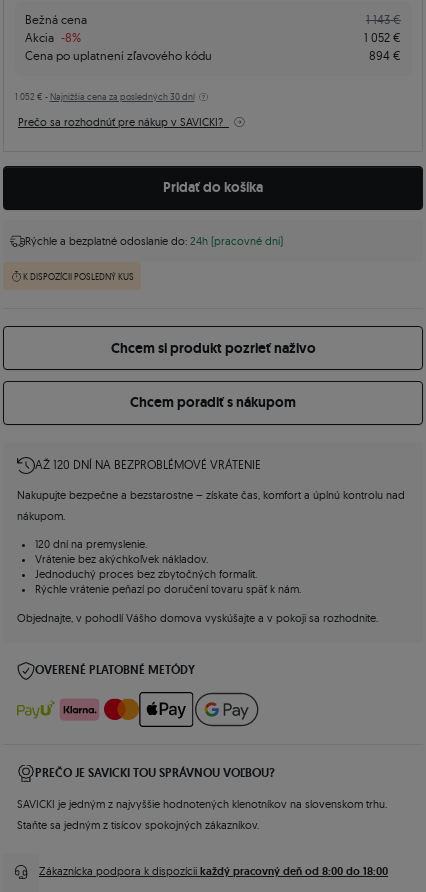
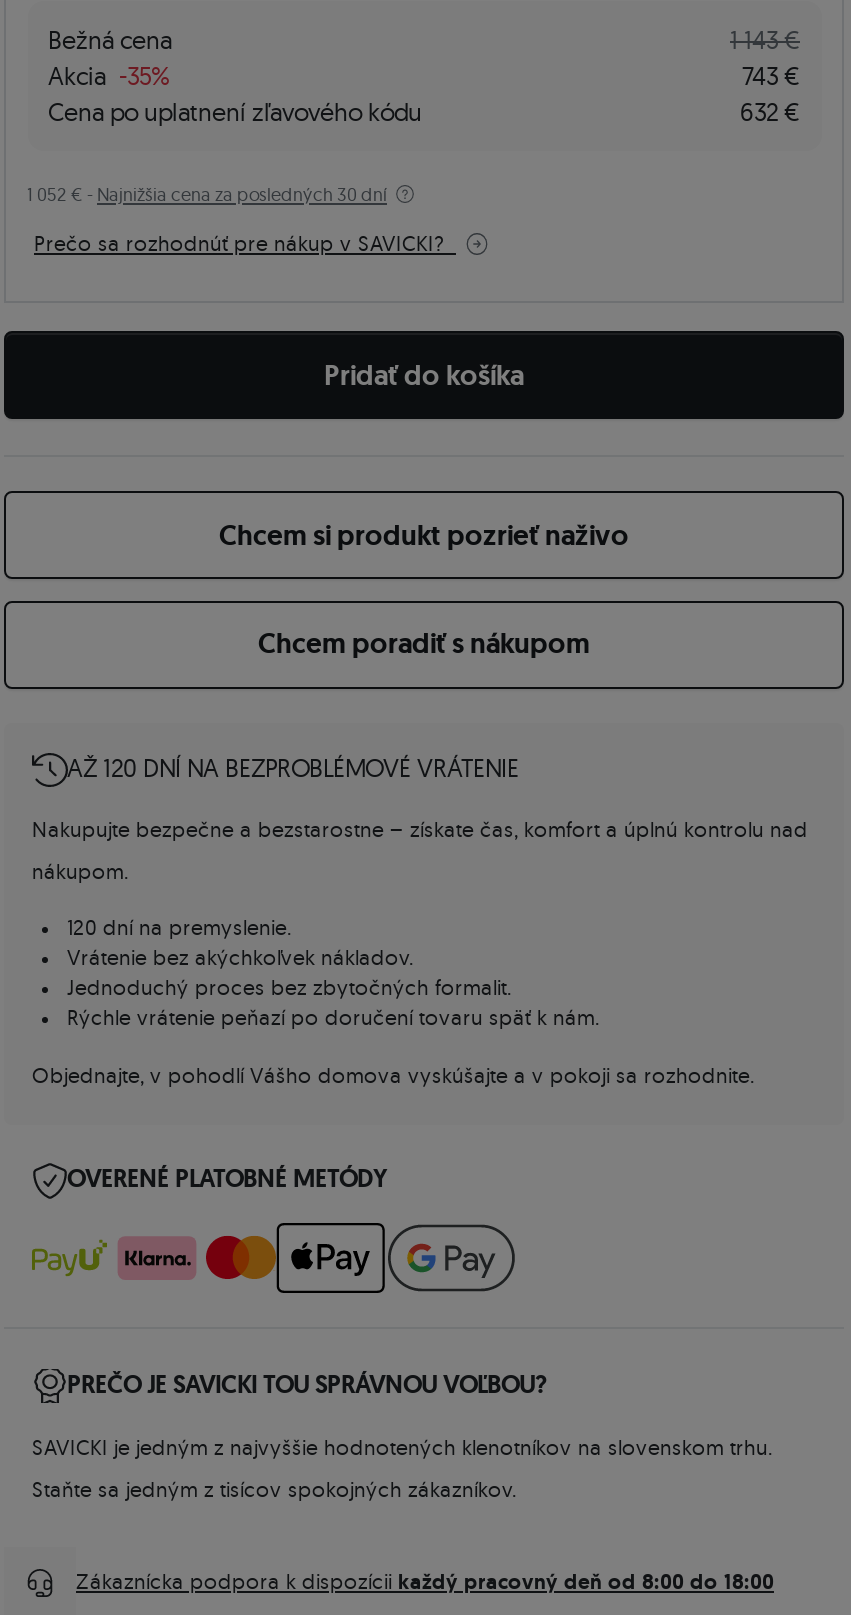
- Akcia -8%
+ Akcia -35%

- 1 052 €
+ 743 €

- 894 €
+ 632 €

- Rýchle a bezplatné odoslanie do: 24h (pracovné dni)
- K DISPOZÍCII POSLEDNÝ KUS
